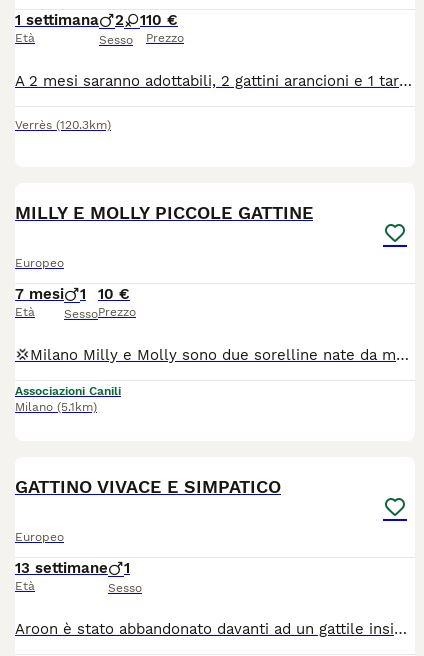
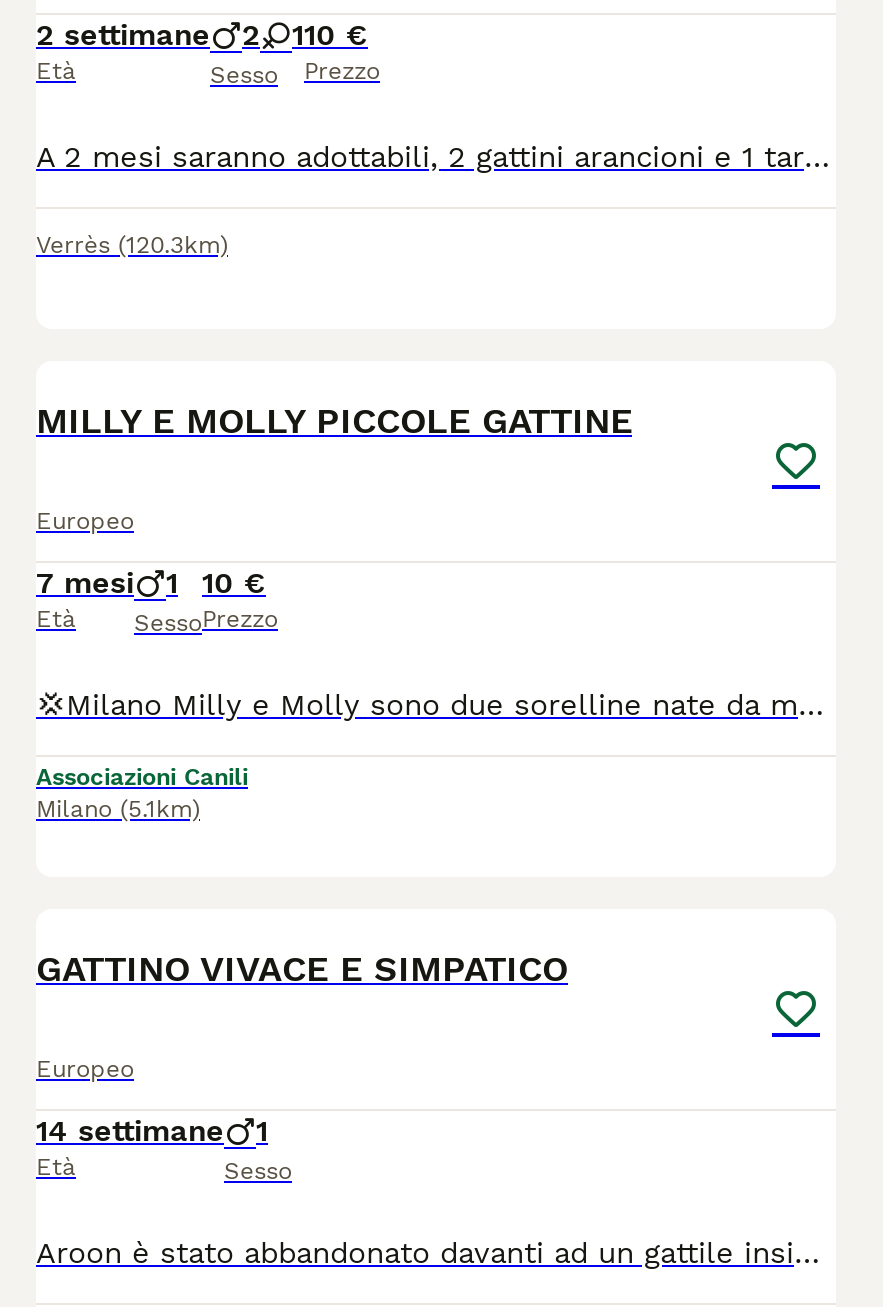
- 1 settimana
+ 2 settimane

- 13 settimane 1
+ 14 settimane 1
